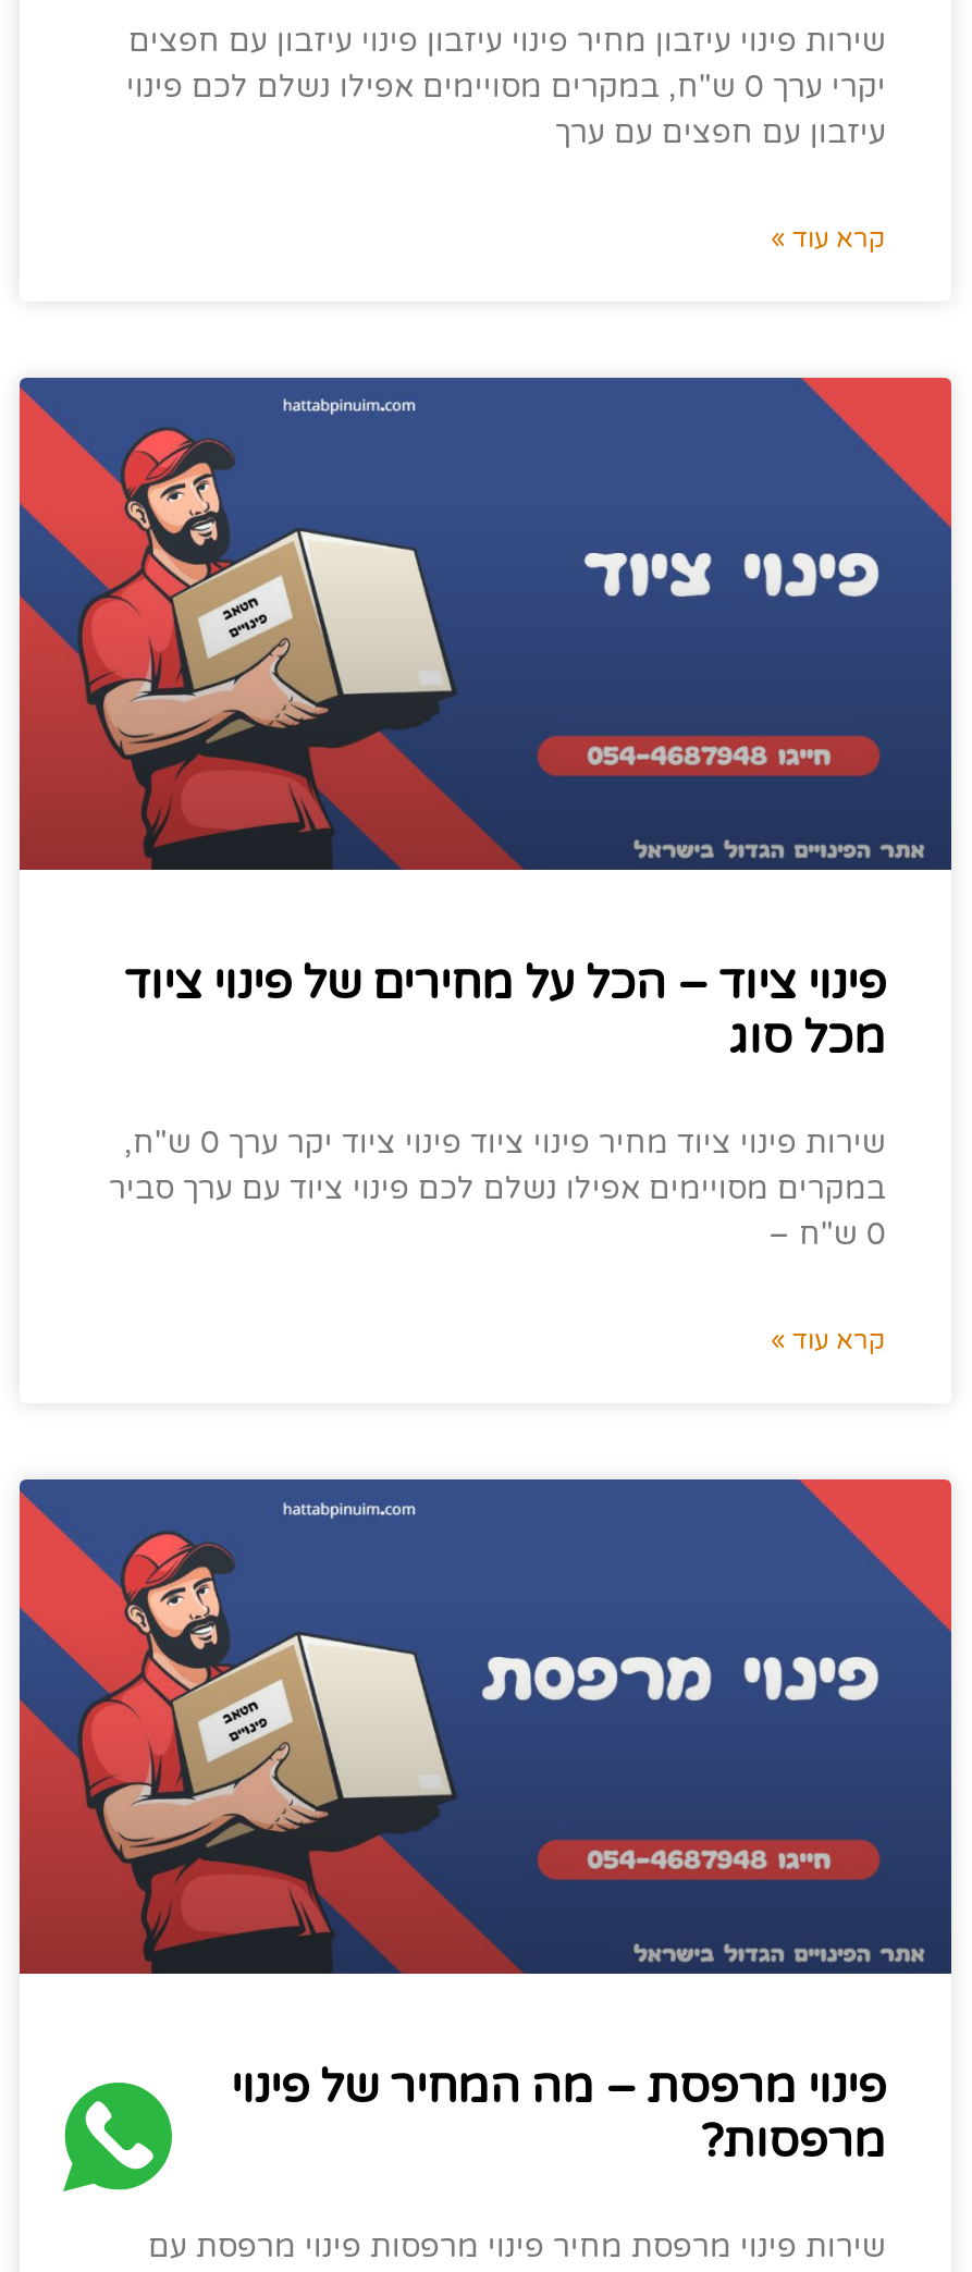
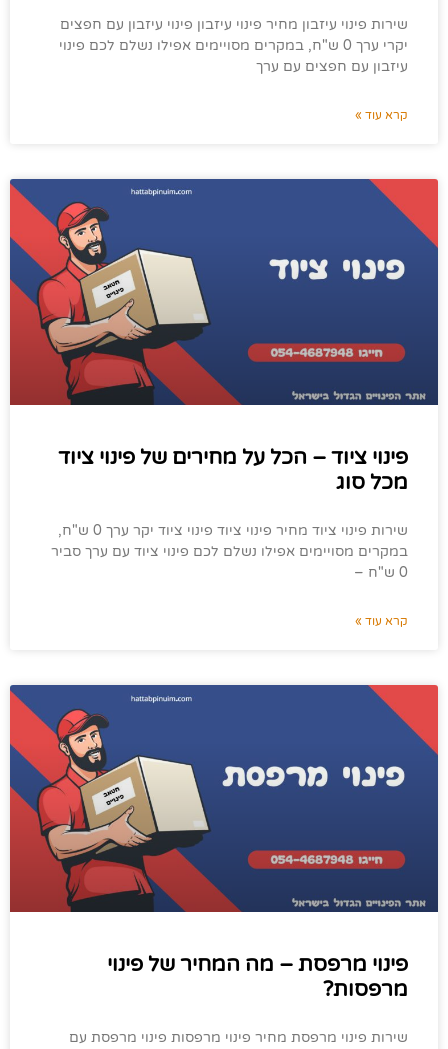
- [image]
